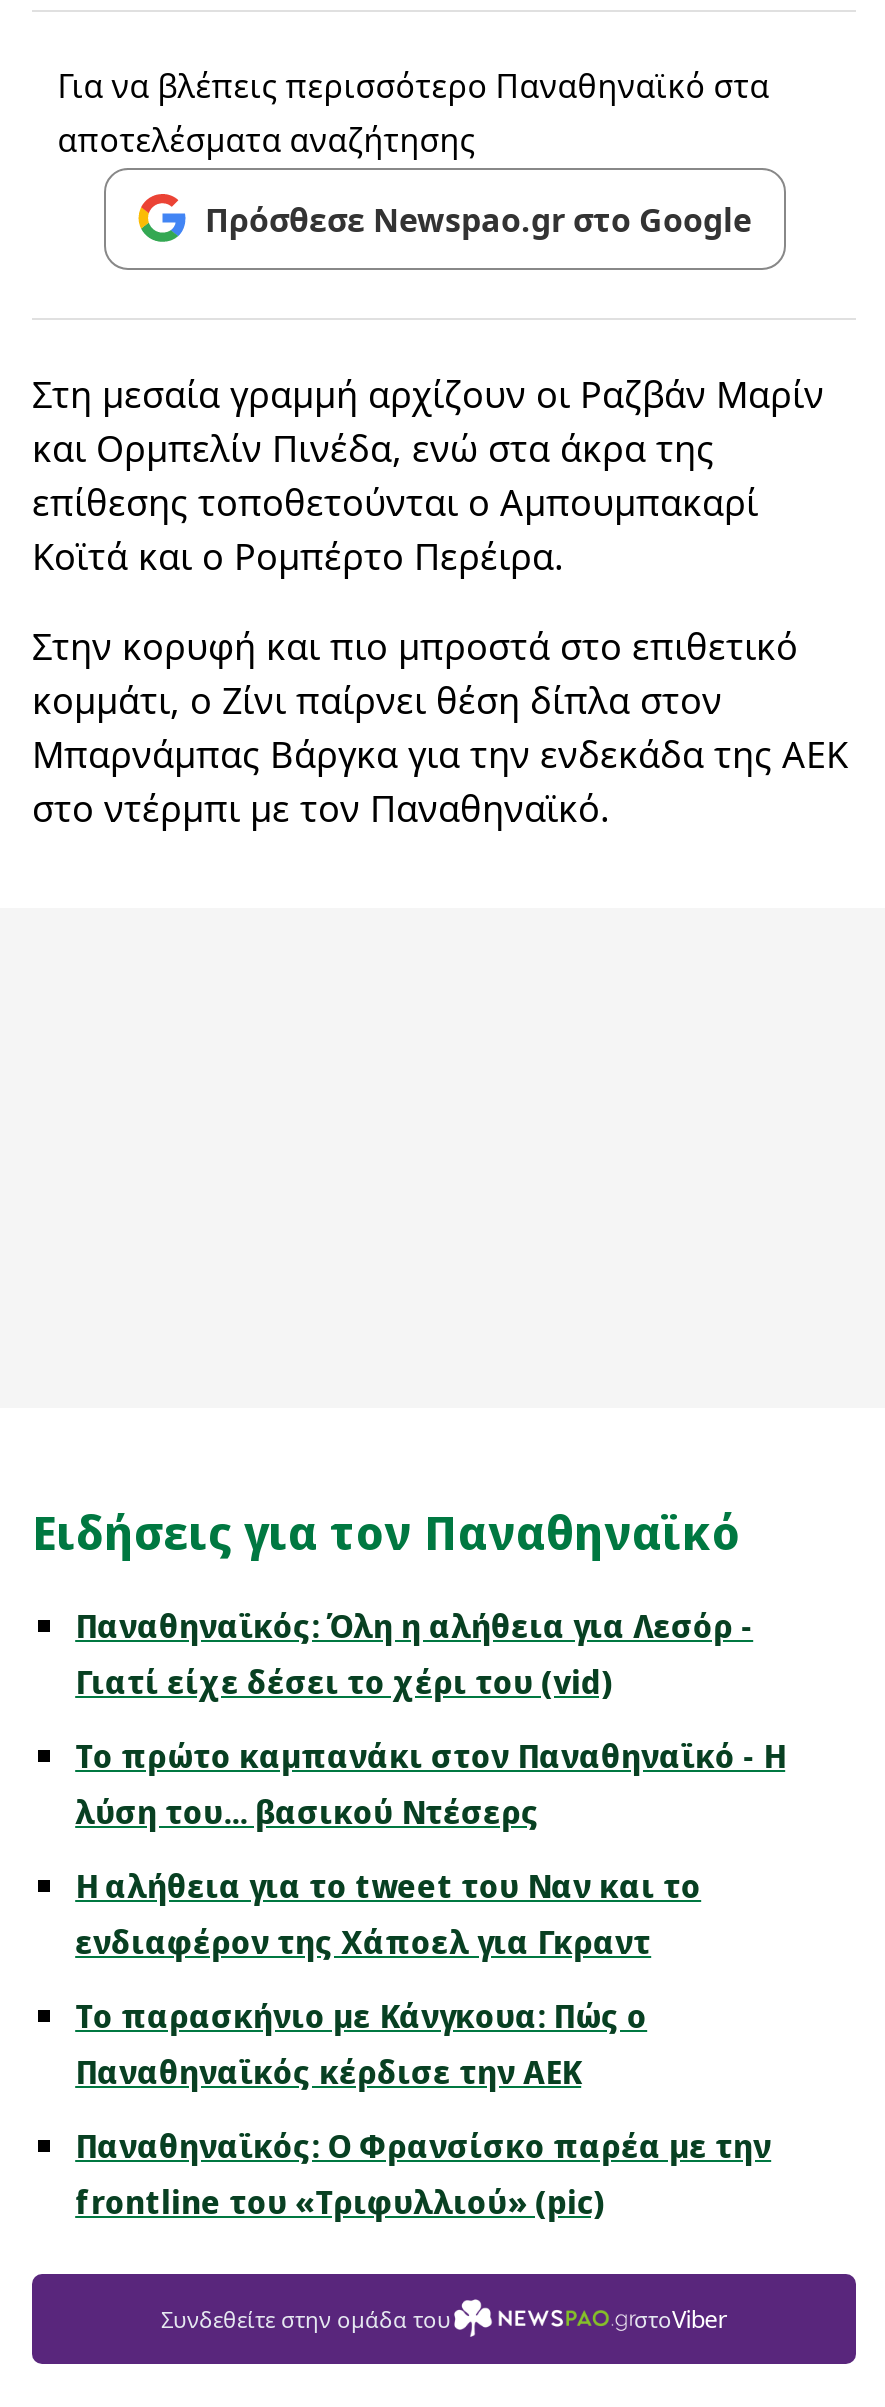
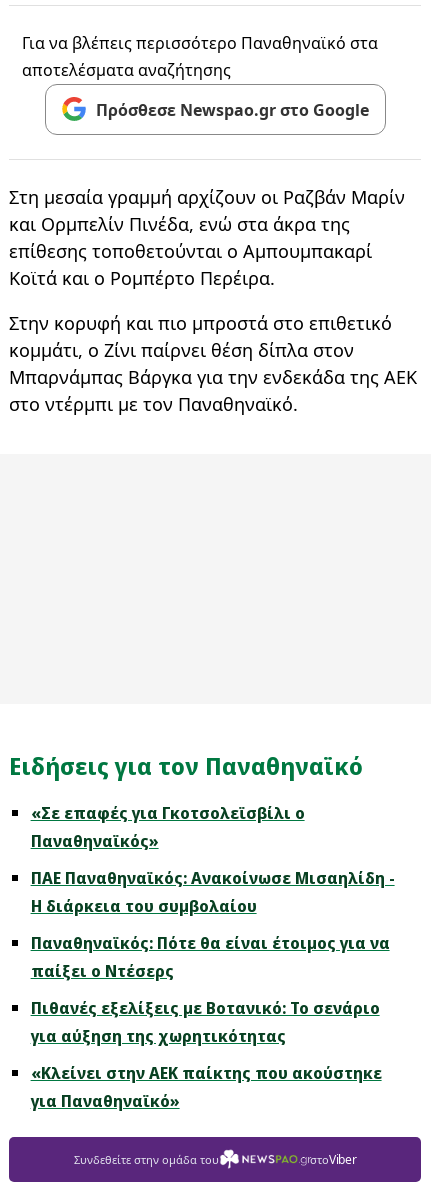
- Παναθηναϊκός: Όλη η αλήθεια για Λεσόρ -
- Γιατί είχε δέσει το χέρι του (vid)
+ «Σε επαφές για Γκοτσολεϊσβίλι ο
+ Παναθηναϊκός»

- Το πρώτο καμπανάκι στον Παναθηναϊκό - Η
- λύση του... βασικού Ντέσερς
+ ΠΑΕ Παναθηναϊκός: Ανακοίνωσε Μισαηλίδη -
+ Η διάρκεια του συμβολαίου

- Η αλήθεια για το tweet του Ναν και το
- ενδιαφέρον της Χάποελ για Γκραντ
+ Παναθηναϊκός: Πότε θα είναι έτοιμος για να
+ παίξει ο Ντέσερς

- Το παρασκήνιο με Κάνγκουα: Πώς ο
- Παναθηναϊκός κέρδισε την ΑΕΚ
+ Πιθανές εξελίξεις με Βοτανικό: Το σενάριο
+ για αύξηση της χωρητικότητας

- Παναθηναϊκός: Ο Φρανσίσκο παρέα με την
- frontline του «Τριφυλλιού» (pic)
+ «Κλείνει στην ΑΕΚ παίκτης που ακούστηκε
+ για Παναθηναϊκό»
